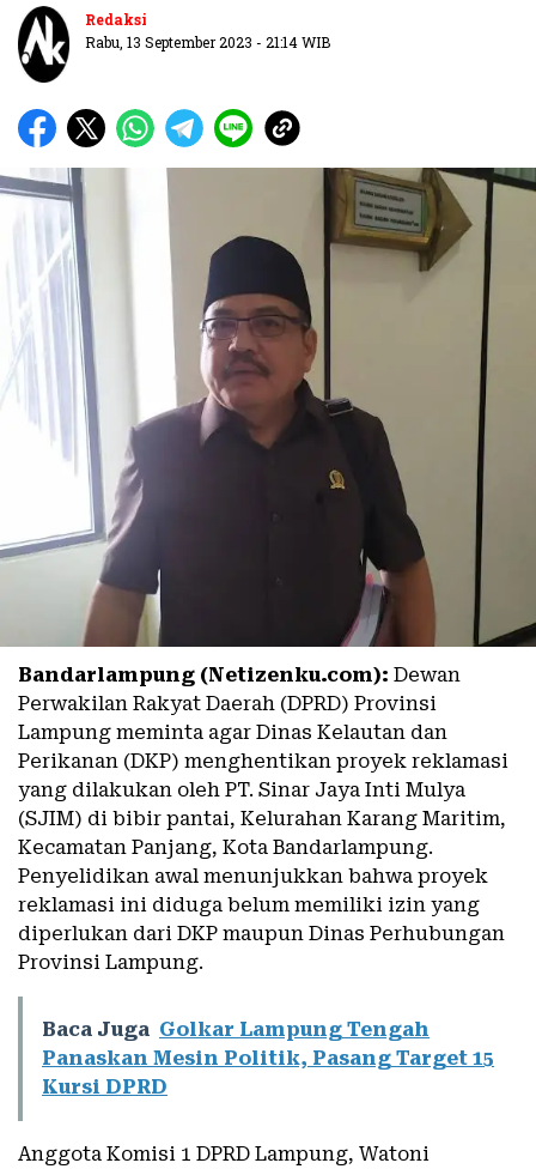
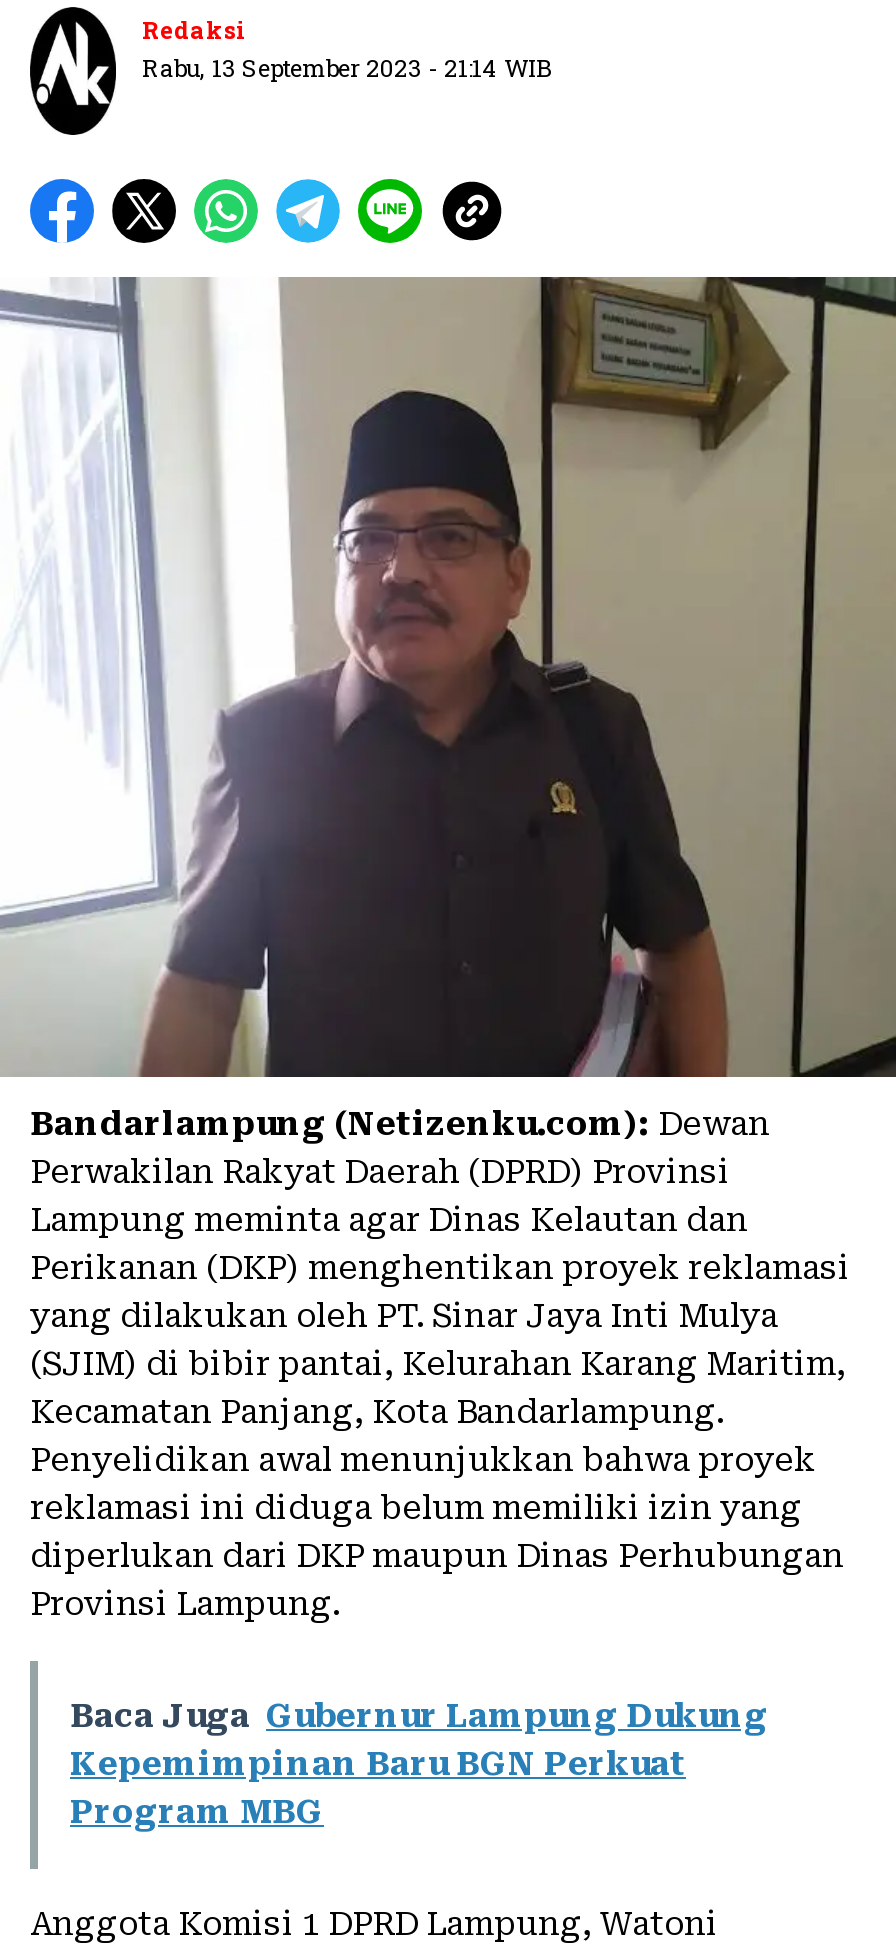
- Baca Juga Golkar Lampung Tengah
- Panaskan Mesin Politik, Pasang Target 15
- Kursi DPRD
+ Baca Juga Gubernur Lampung Dukung
+ Kepemimpinan Baru BGN Perkuat
+ Program MBG
